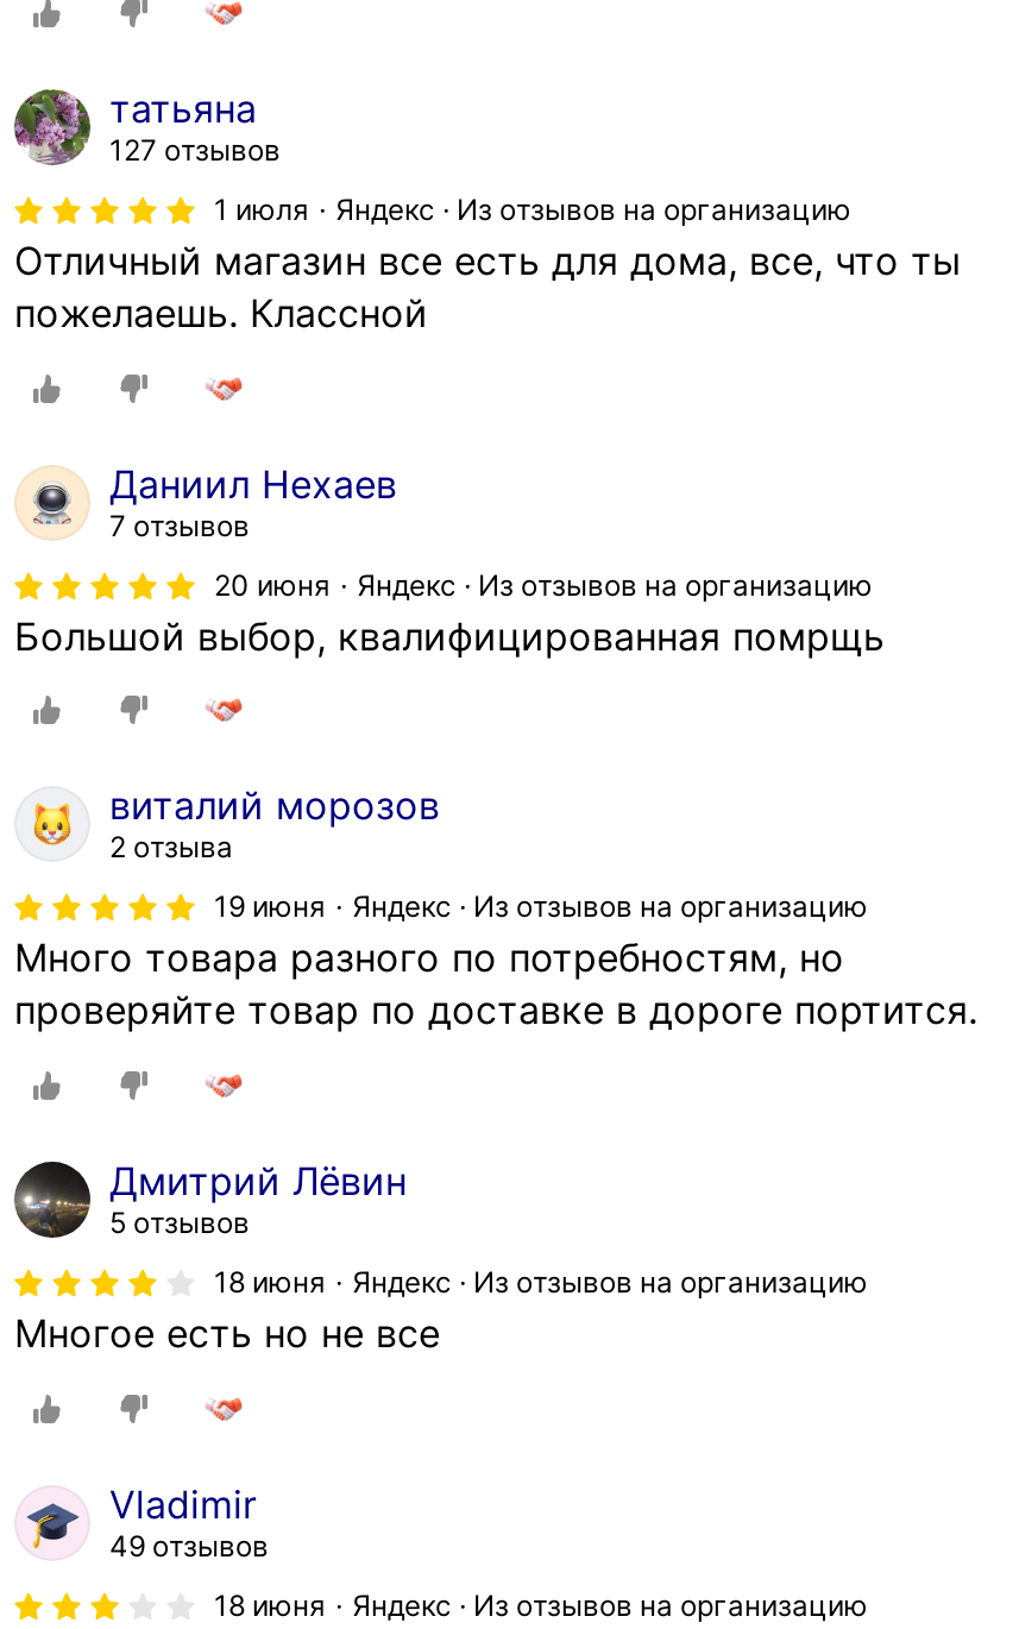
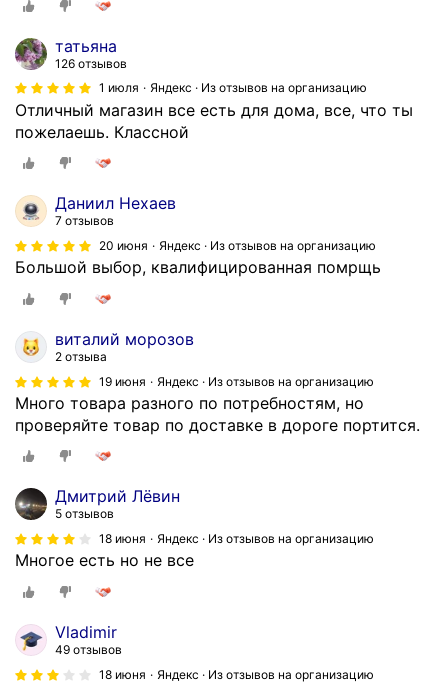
- 127 отзывов
+ 126 отзывов
